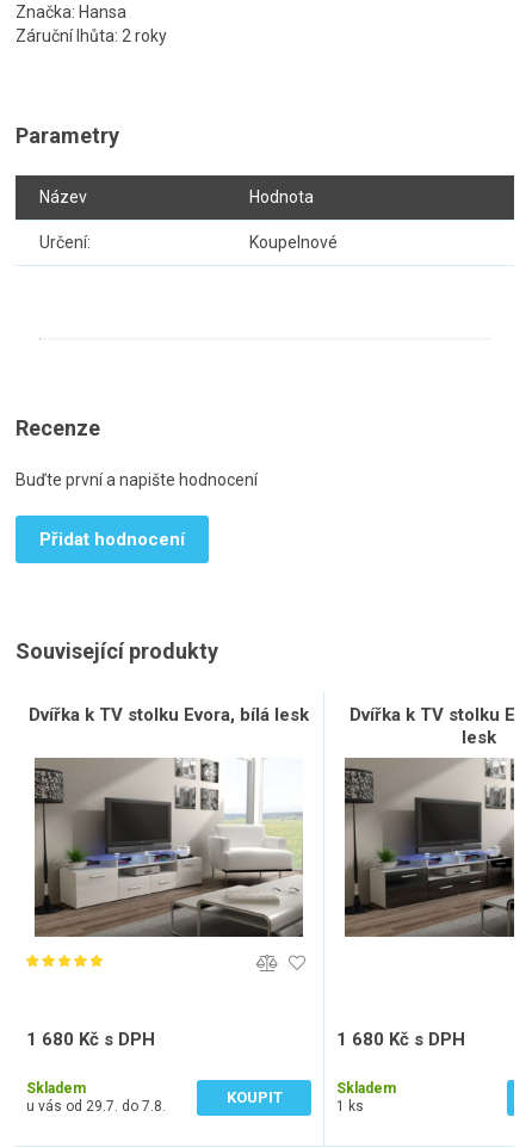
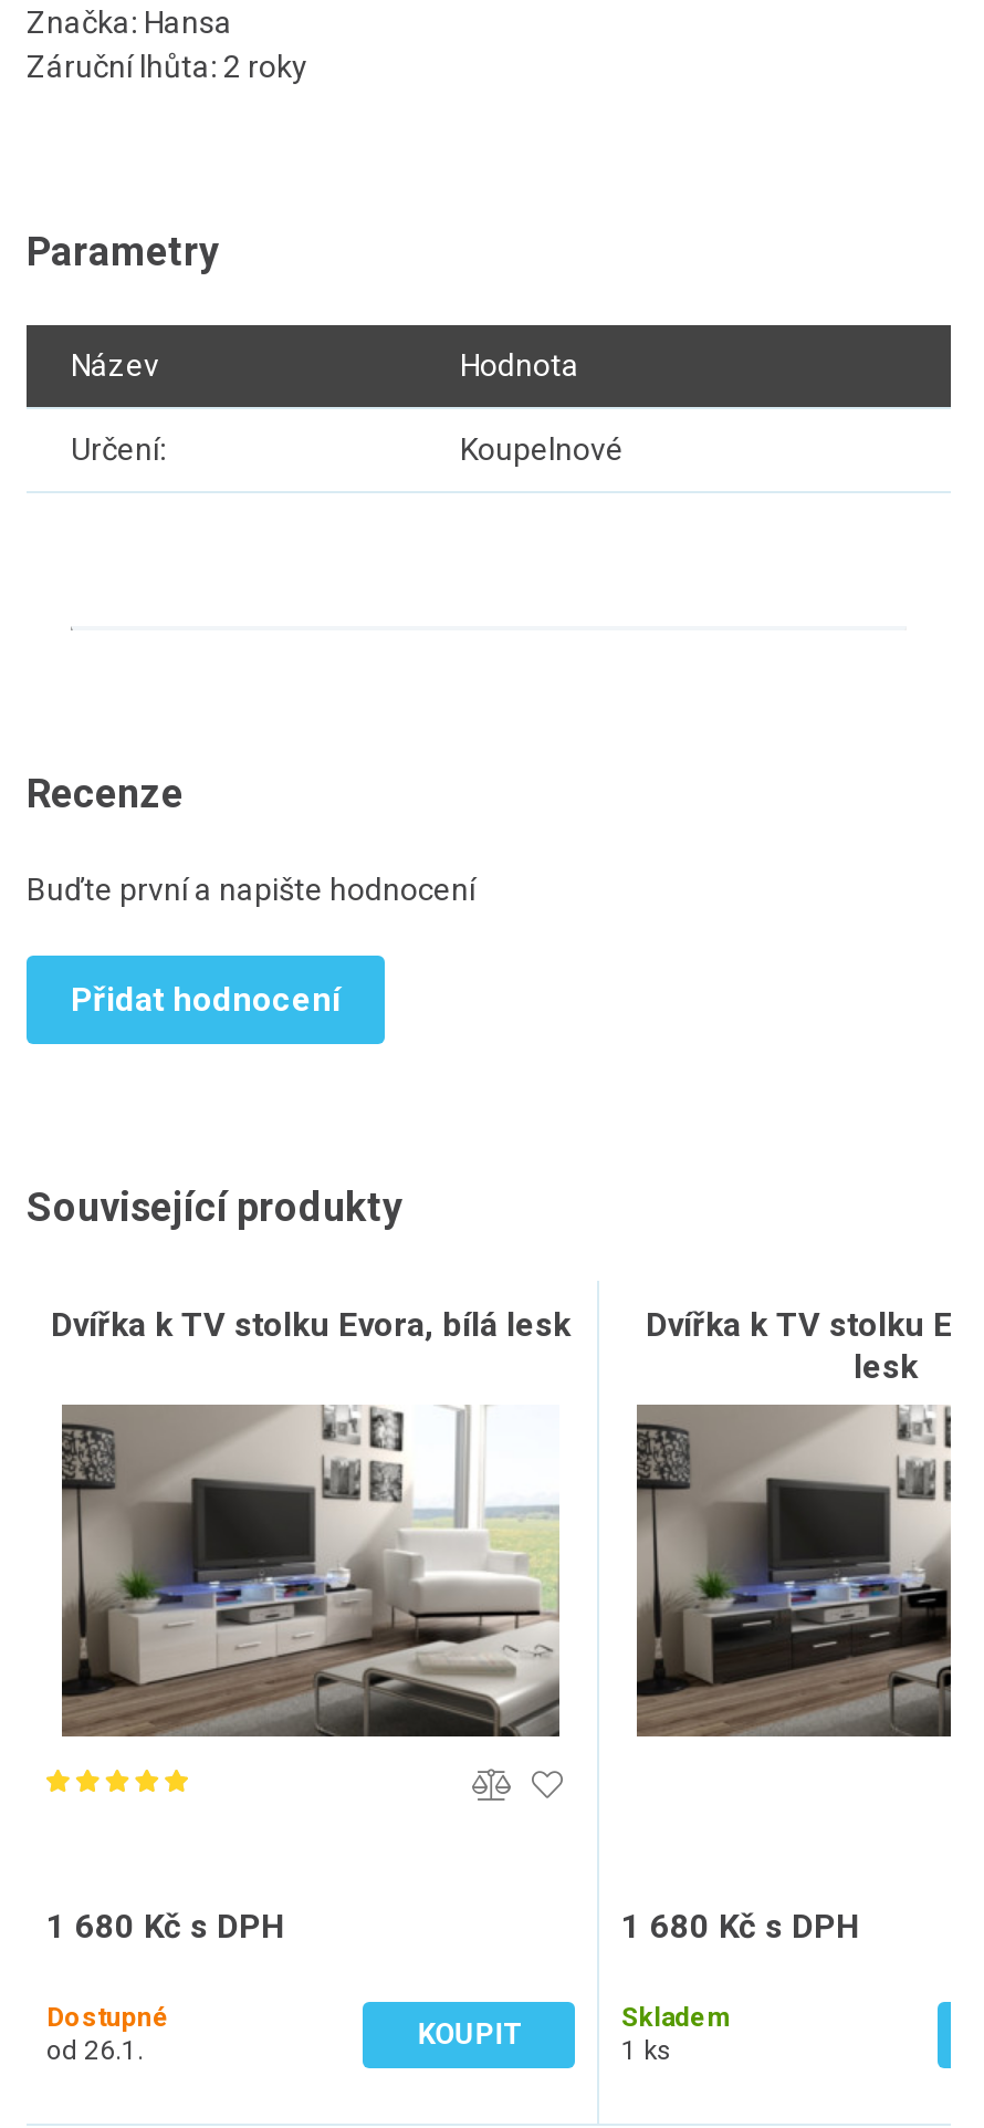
- Skladem
- u vás od 29.7. do 7.8.
+ Dostupné
+ od 26.1.
